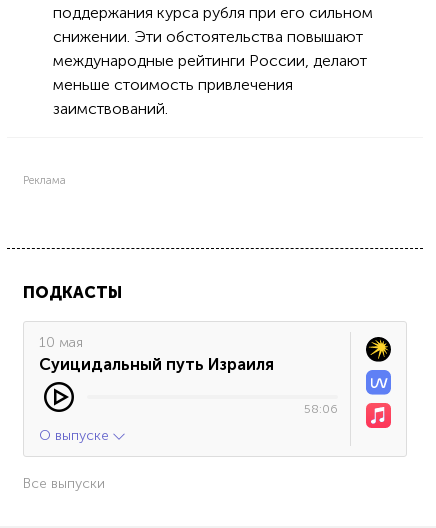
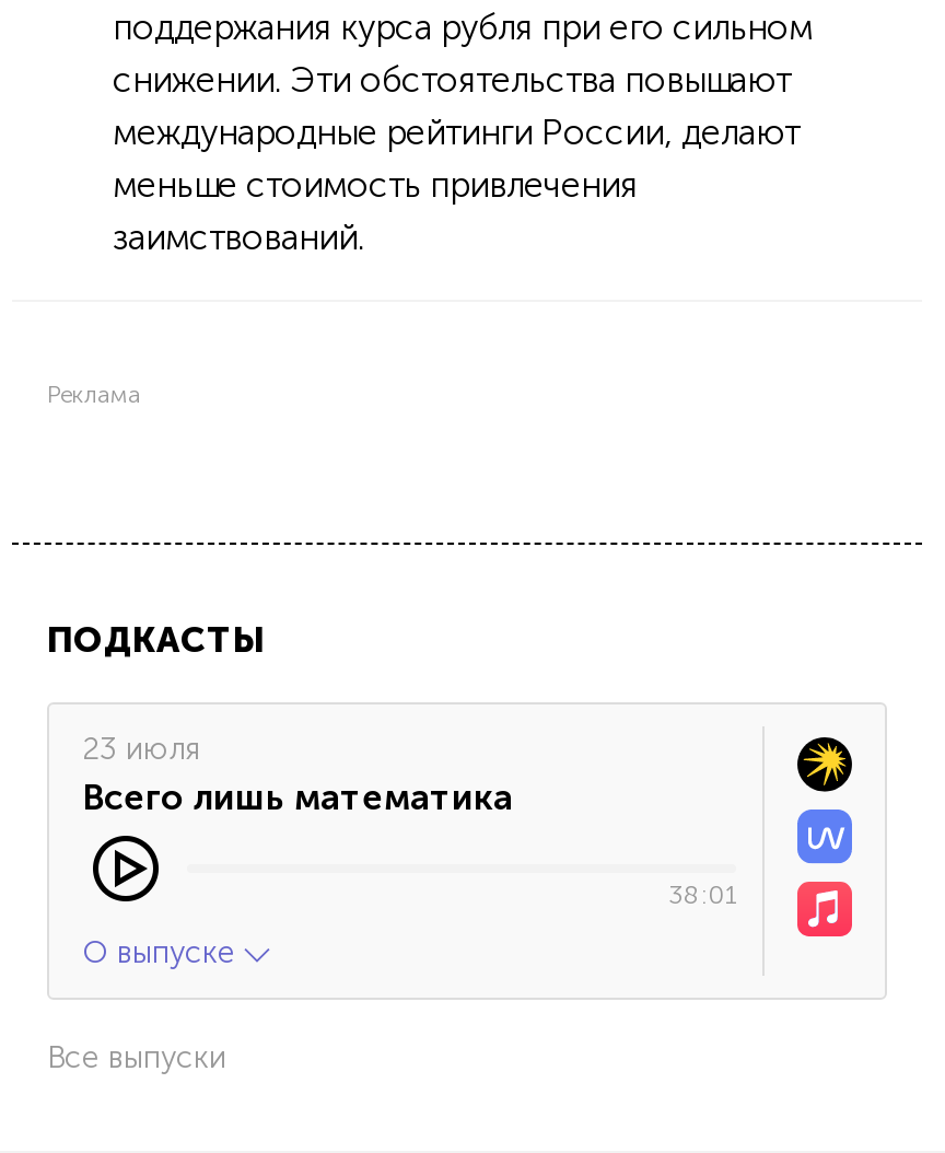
- 10 мая
- Суицидальный путь Израиля
+ 23 июля
+ Всего лишь математика

- 58:06
+ 38:01
